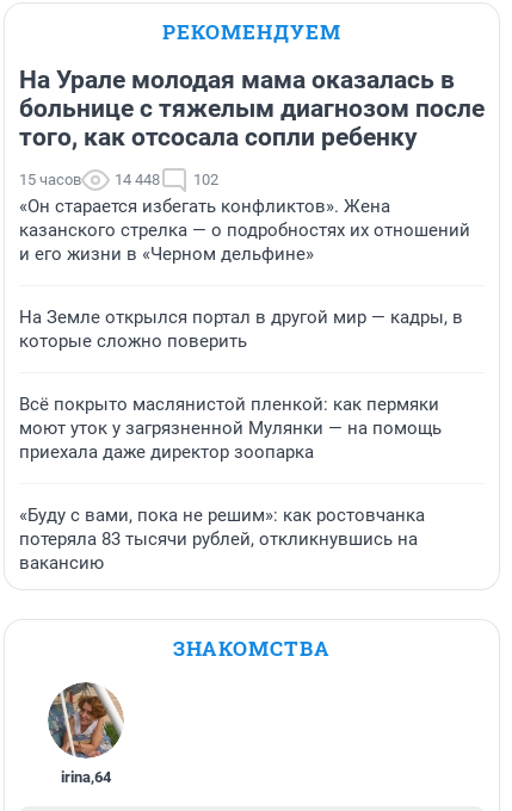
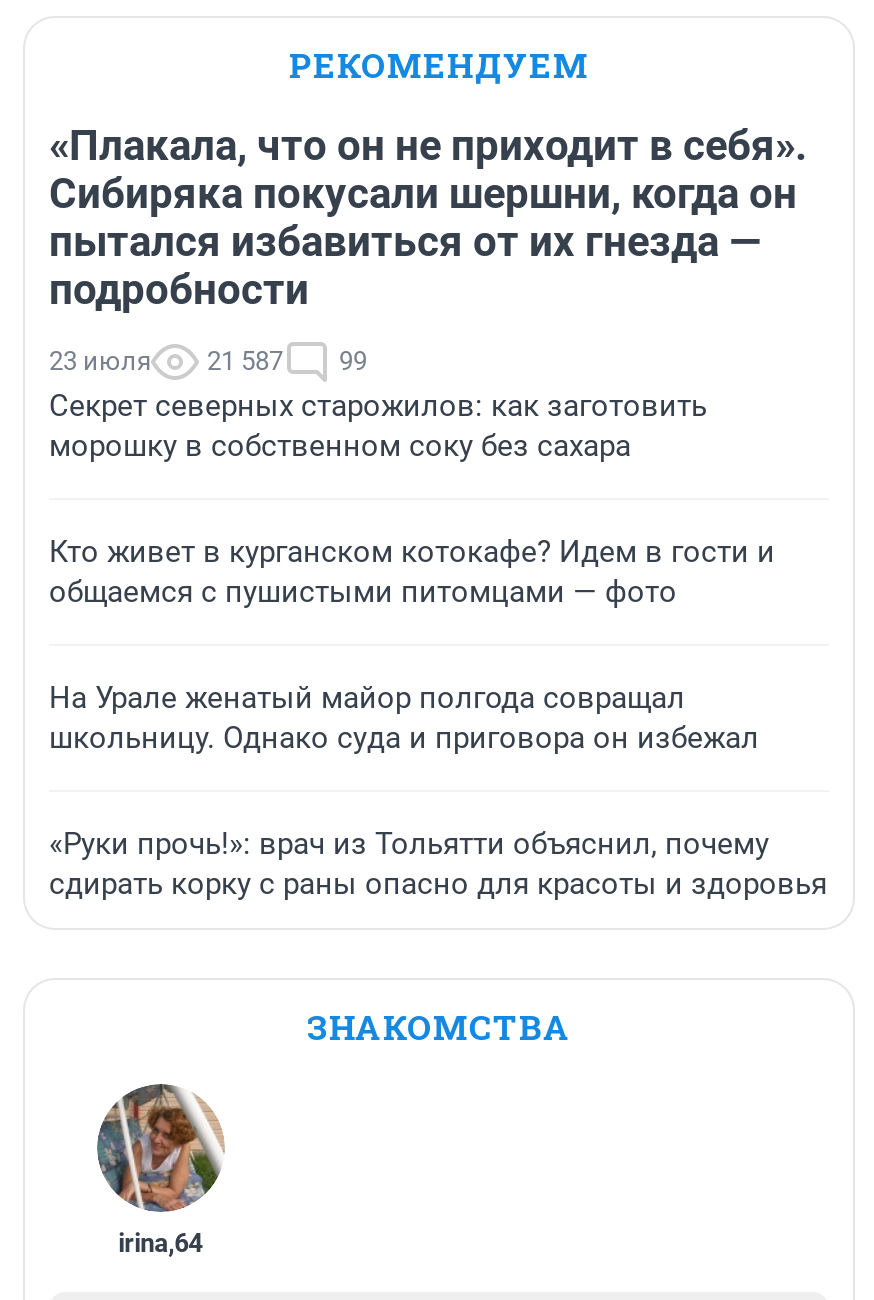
- На Урале молодая мама оказалась в
- больнице с тяжелым диагнозом после
- того, как отсосала сопли ребенку
+ «Плакала, что он не приходит в себя».
+ Сибиряка покусали шершни, когда он
+ пытался избавиться от их гнезда —
+ подробности

- 15 часов
- 14 448
- 102
- «Он старается избегать конфликтов». Жена
- казанского стрелка — о подробностях их отношений
- и его жизни в «Черном дельфине»
+ 23 июля
+ 21 587
+ 99
+ Секрет северных старожилов: как заготовить
+ морошку в собственном соку без сахара

- На Земле открылся портал в другой мир — кадры, в
- которые сложно поверить
+ Кто живет в курганском котокафе? Идем в гости и
+ общаемся с пушистыми питомцами — фото

- Всё покрыто маслянистой пленкой: как пермяки
- моют уток у загрязненной Мулянки — на помощь
- приехала даже директор зоопарка
+ На Урале женатый майор полгода совращал
+ школьницу. Однако суда и приговора он избежал

- «Буду с вами, пока не решим»: как ростовчанка
- потеряла 83 тысячи рублей, откликнувшись на
- вакансию
+ «Руки прочь!»: врач из Тольятти объяснил, почему
+ сдирать корку с раны опасно для красоты и здоровья
